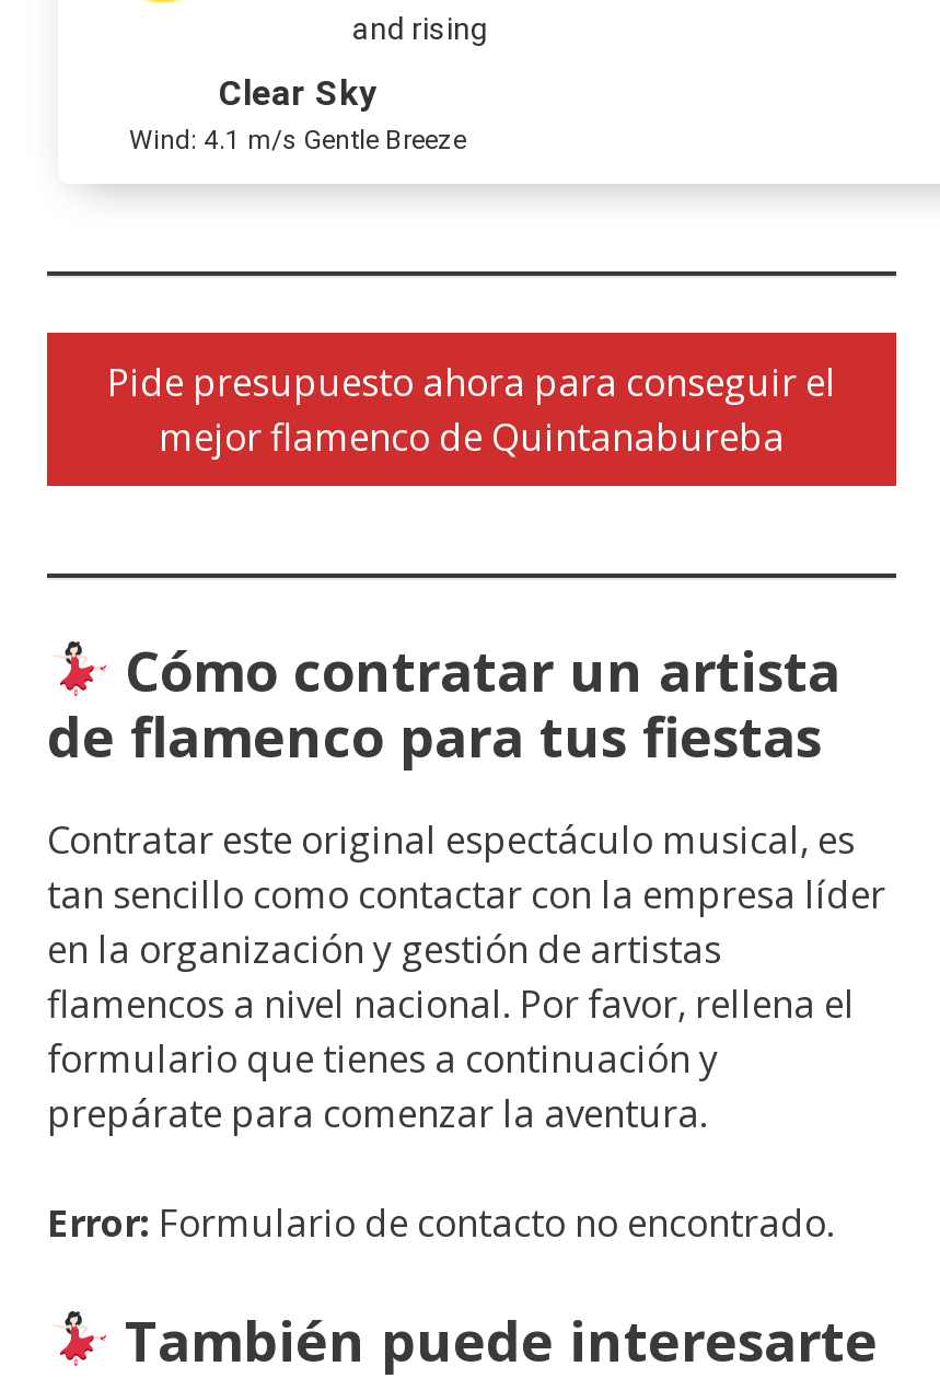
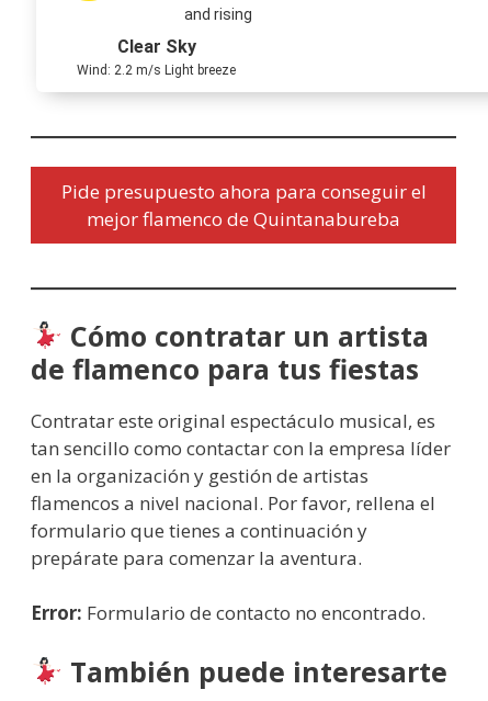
- Wind: 4.1 m/s Gentle Breeze
+ Wind: 2.2 m/s Light breeze
